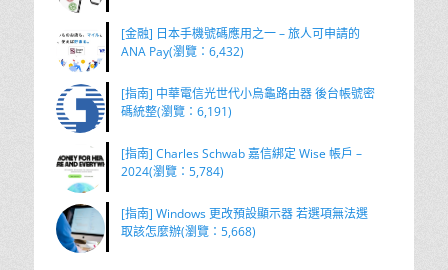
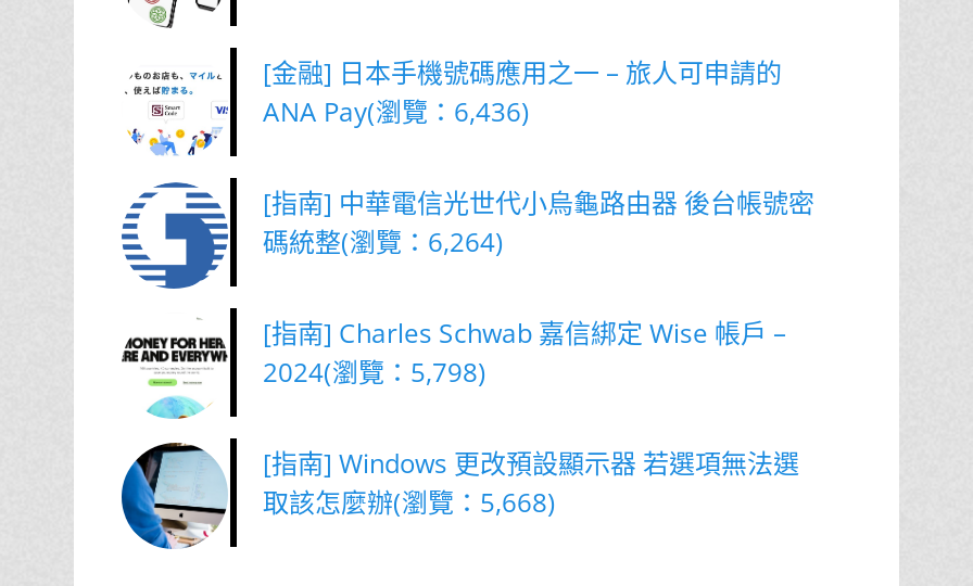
- ANA Pay(瀏覽：6,432)
+ ANA Pay(瀏覽：6,436)

- 碼統整(瀏覽：6,191)
+ 碼統整(瀏覽：6,264)

- 2024(瀏覽：5,784)
+ 2024(瀏覽：5,798)
